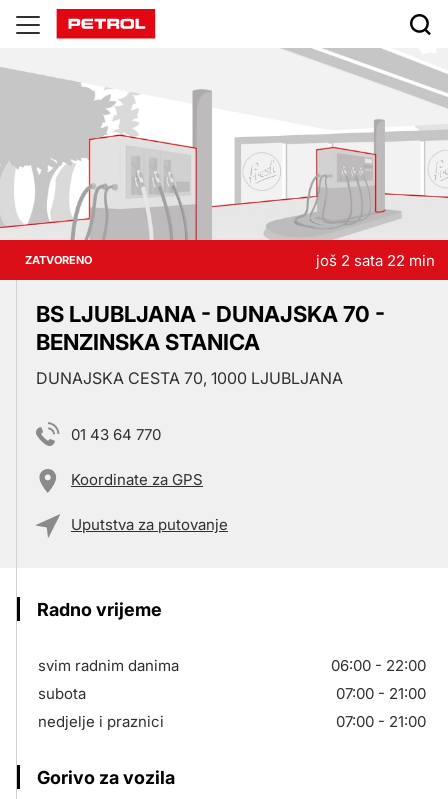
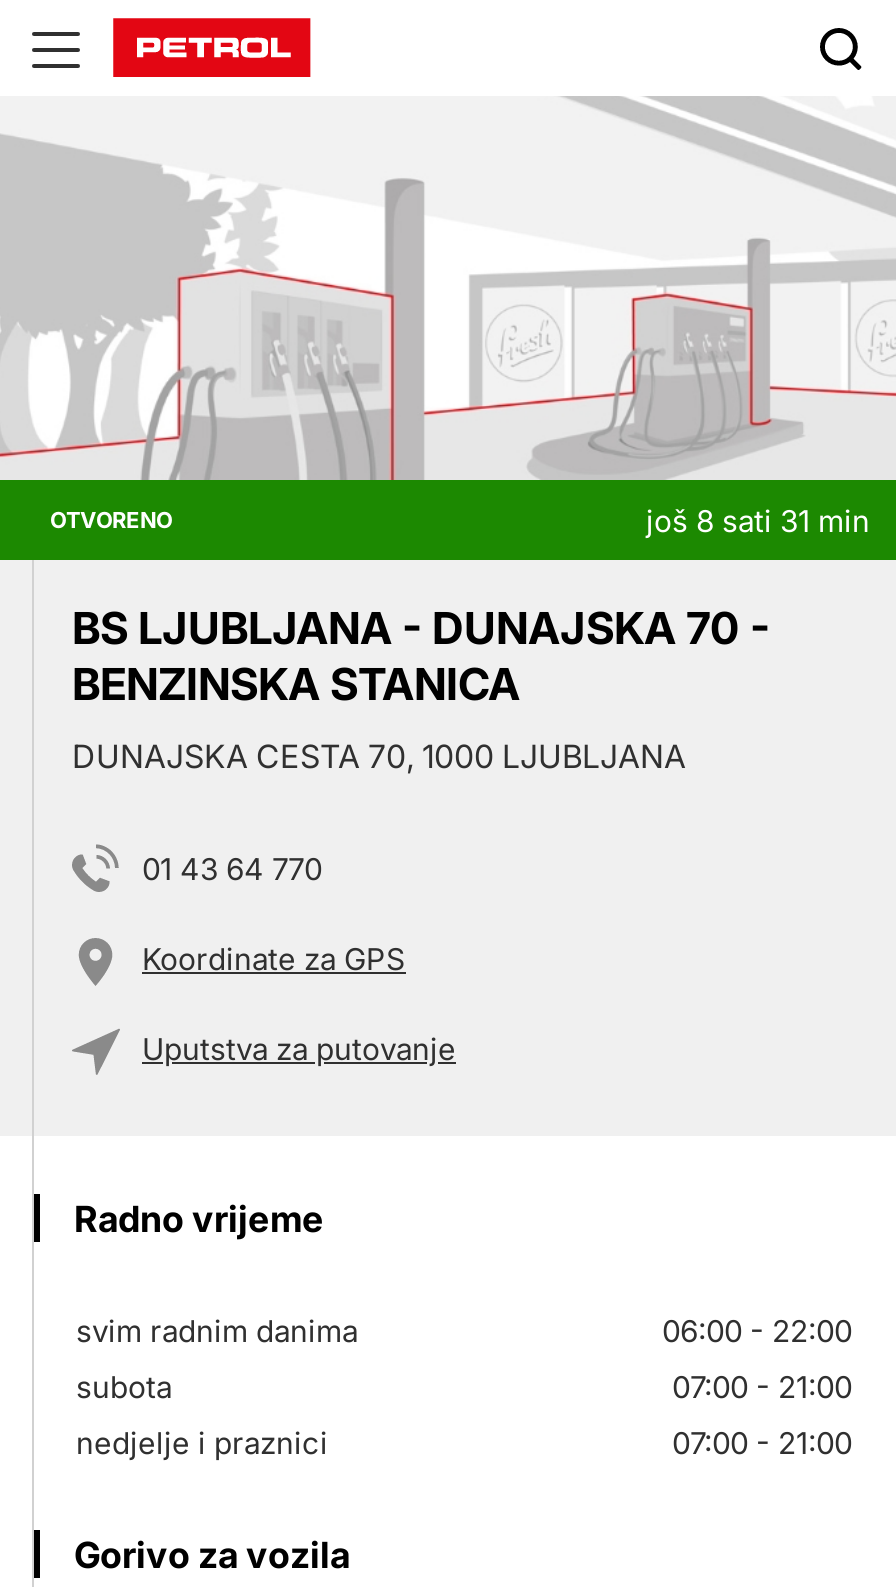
- ZATVORENO
- još 2 sata 22 min
+ OTVORENO
+ još 8 sati 31 min
